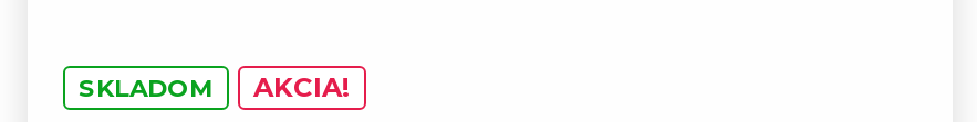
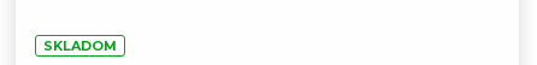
- AKCIA!
